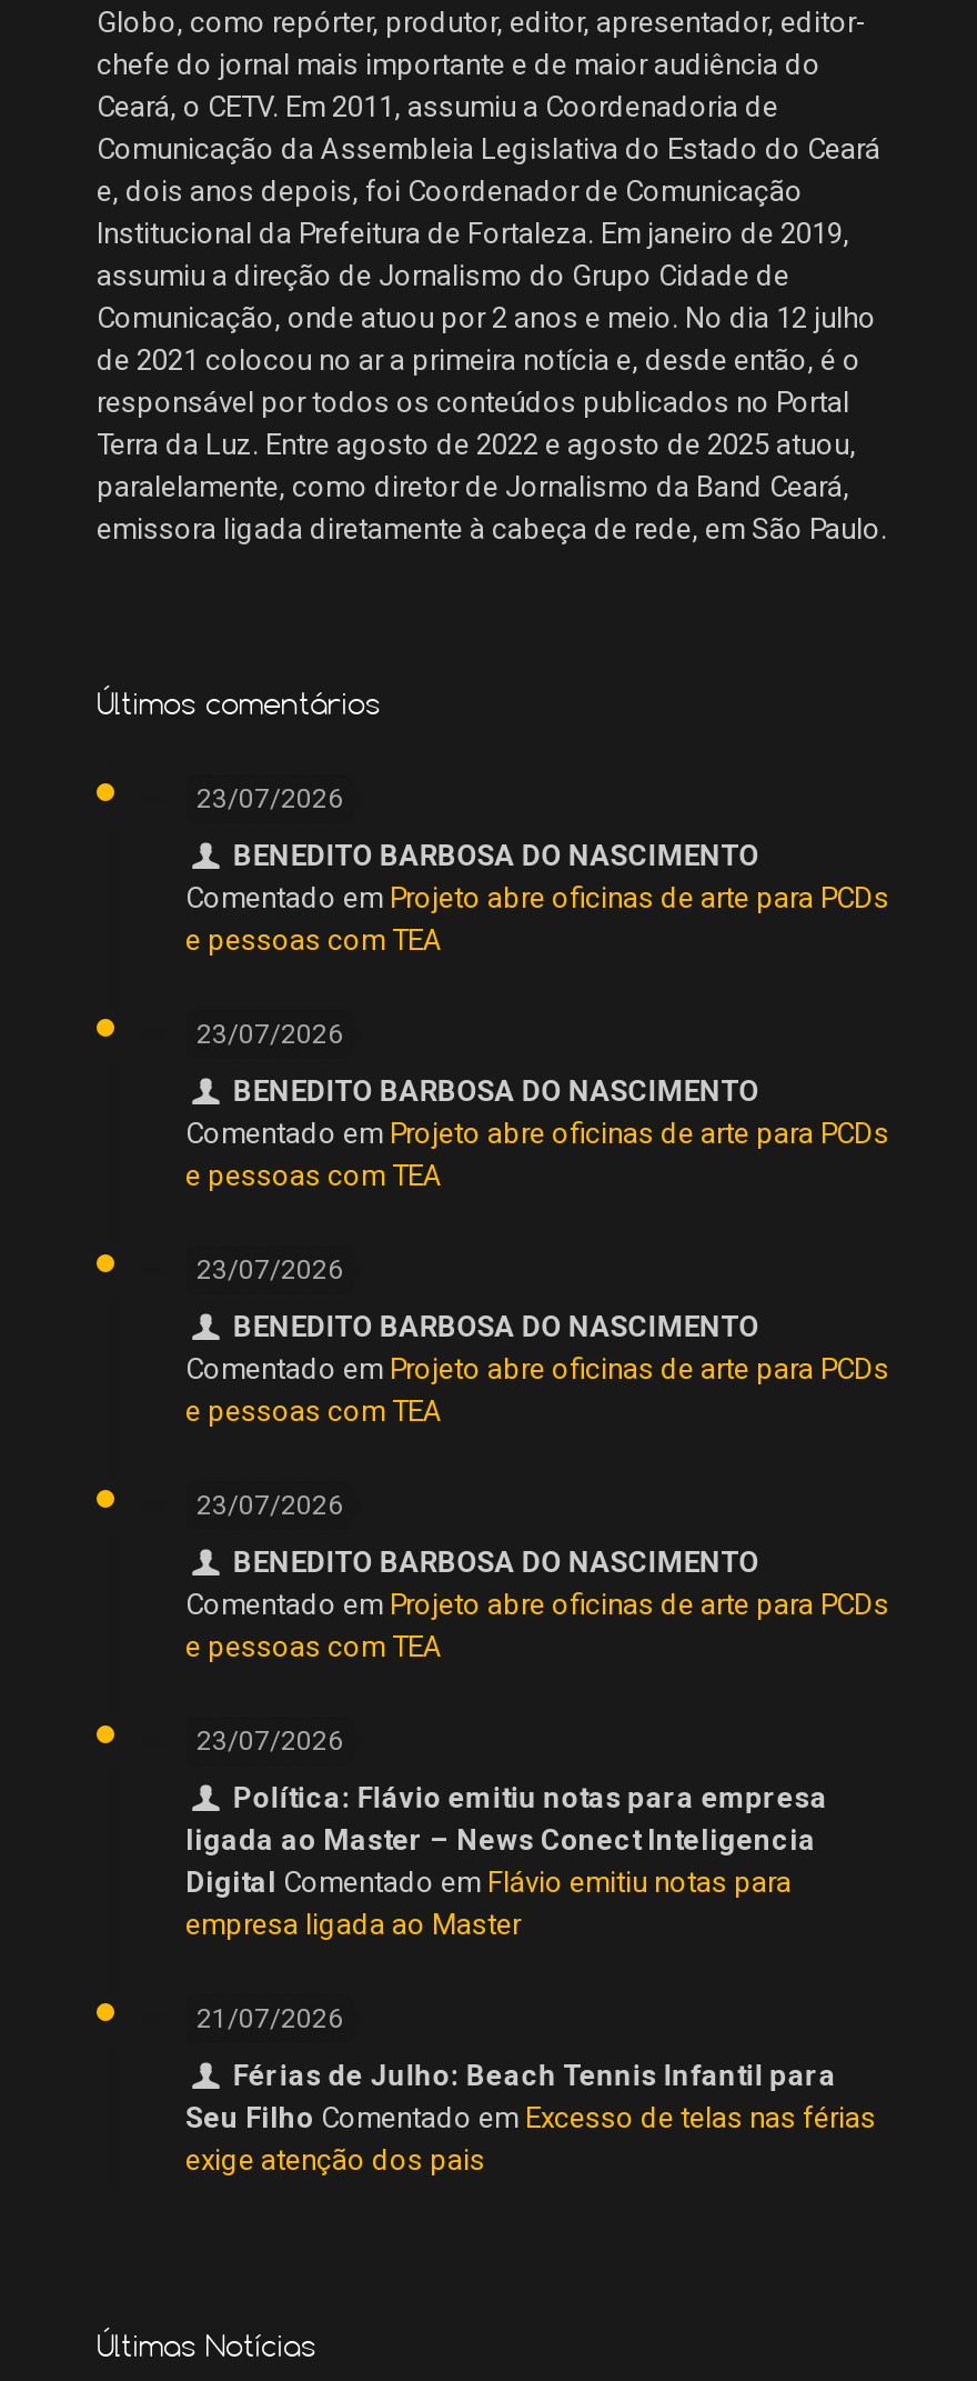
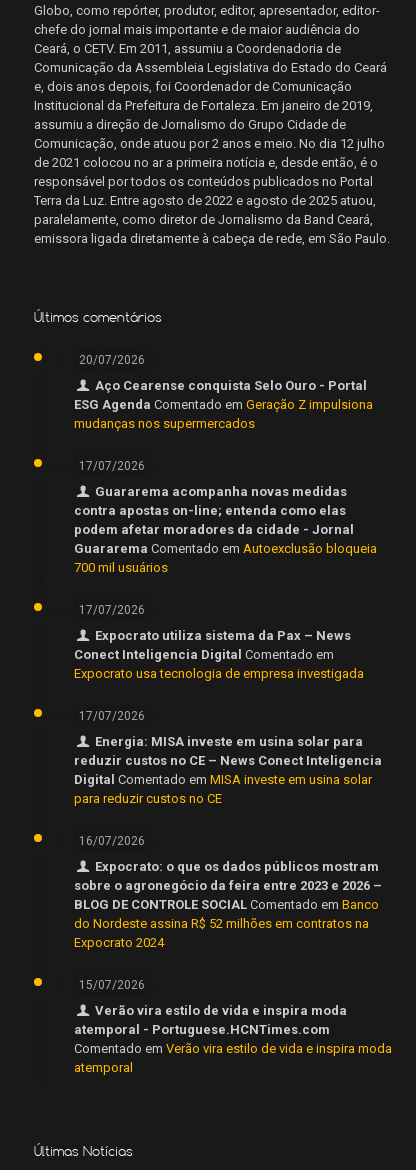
- 23/07/2026
+ 20/07/2026

- BENEDITO BARBOSA DO NASCIMENTO
- Comentado em Projeto abre oficinas de arte para PCDs
- e pessoas com TEA
+ Aço Cearense conquista Selo Ouro - Portal
+ ESG Agenda Comentado em Geração Z impulsiona
+ mudanças nos supermercados

- 23/07/2026
+ 17/07/2026

- BENEDITO BARBOSA DO NASCIMENTO
- Comentado em Projeto abre oficinas de arte para PCDs
- e pessoas com TEA
+ Guararema acompanha novas medidas
+ contra apostas on-line; entenda como elas
+ podem afetar moradores da cidade - Jornal
+ Guararema Comentado em Autoexclusão bloqueia
+ 700 mil usuários

- 23/07/2026
+ 17/07/2026

- BENEDITO BARBOSA DO NASCIMENTO
- Comentado em Projeto abre oficinas de arte para PCDs
- e pessoas com TEA
+ Expocrato utiliza sistema da Pax – News
+ Conect Inteligencia Digital Comentado em
+ Expocrato usa tecnologia de empresa investigada

- 23/07/2026
+ 17/07/2026

- BENEDITO BARBOSA DO NASCIMENTO
- Comentado em Projeto abre oficinas de arte para PCDs
- e pessoas com TEA
+ Energia: MISA investe em usina solar para
+ reduzir custos no CE – News Conect Inteligencia
+ Digital Comentado em MISA investe em usina solar
+ para reduzir custos no CE

- 23/07/2026
+ 16/07/2026

- Política: Flávio emitiu notas para empresa
- ligada ao Master – News Conect Inteligencia
- Digital Comentado em Flávio emitiu notas para
- empresa ligada ao Master
+ Expocrato: o que os dados públicos mostram
+ sobre o agronegócio da feira entre 2023 e 2026 –
+ BLOG DE CONTROLE SOCIAL Comentado em Banco
+ do Nordeste assina R$ 52 milhões em contratos na
+ Expocrato 2024

- 21/07/2026
+ 15/07/2026

- Férias de Julho: Beach Tennis Infantil para
- Seu Filho Comentado em Excesso de telas nas férias
- exige atenção dos pais
+ Verão vira estilo de vida e inspira moda
+ atemporal - Portuguese.HCNTimes.com
+ Comentado em Verão vira estilo de vida e inspira moda
+ atemporal
